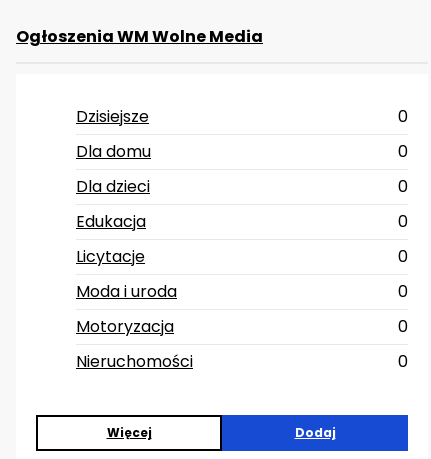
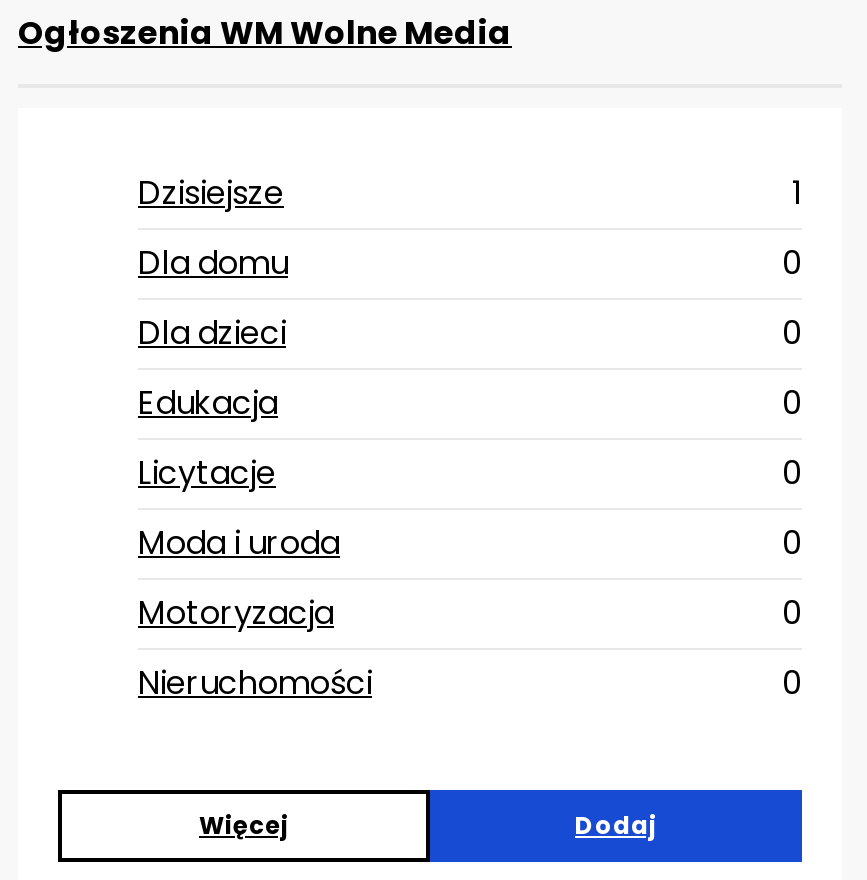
- 0
+ 1
